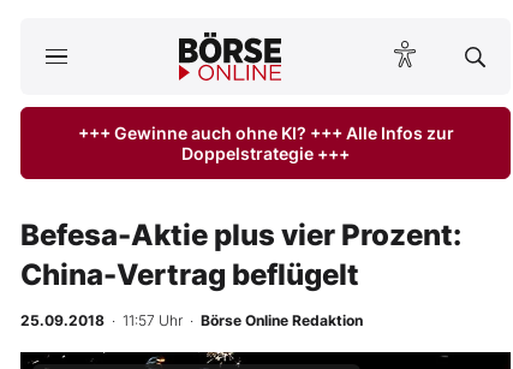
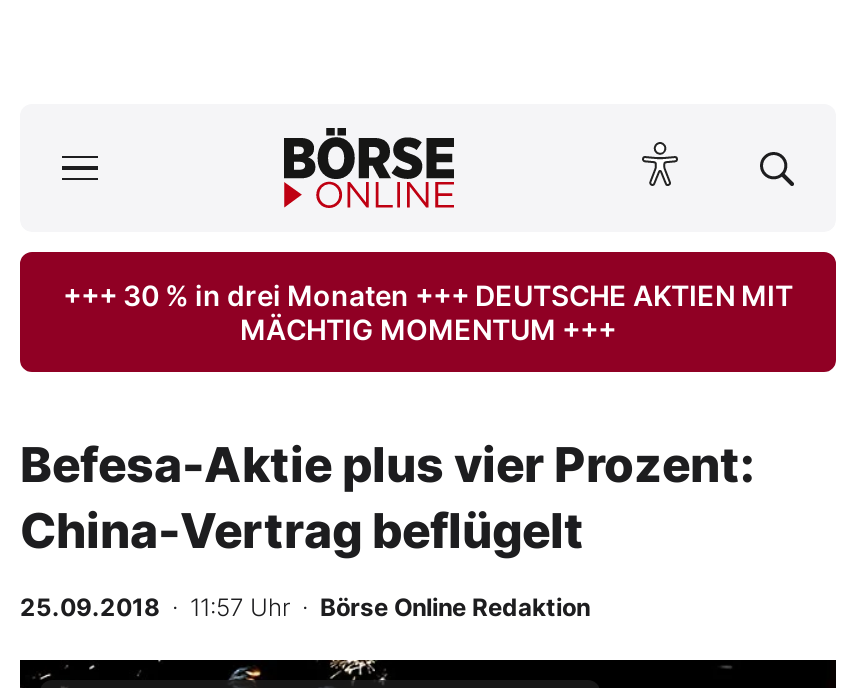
- +++ Gewinne auch ohne KI? +++ Alle Infos zur
- Doppelstrategie +++
+ +++ 30 % in drei Monaten +++ DEUTSCHE AKTIEN MIT
+ MÄCHTIG MOMENTUM +++
